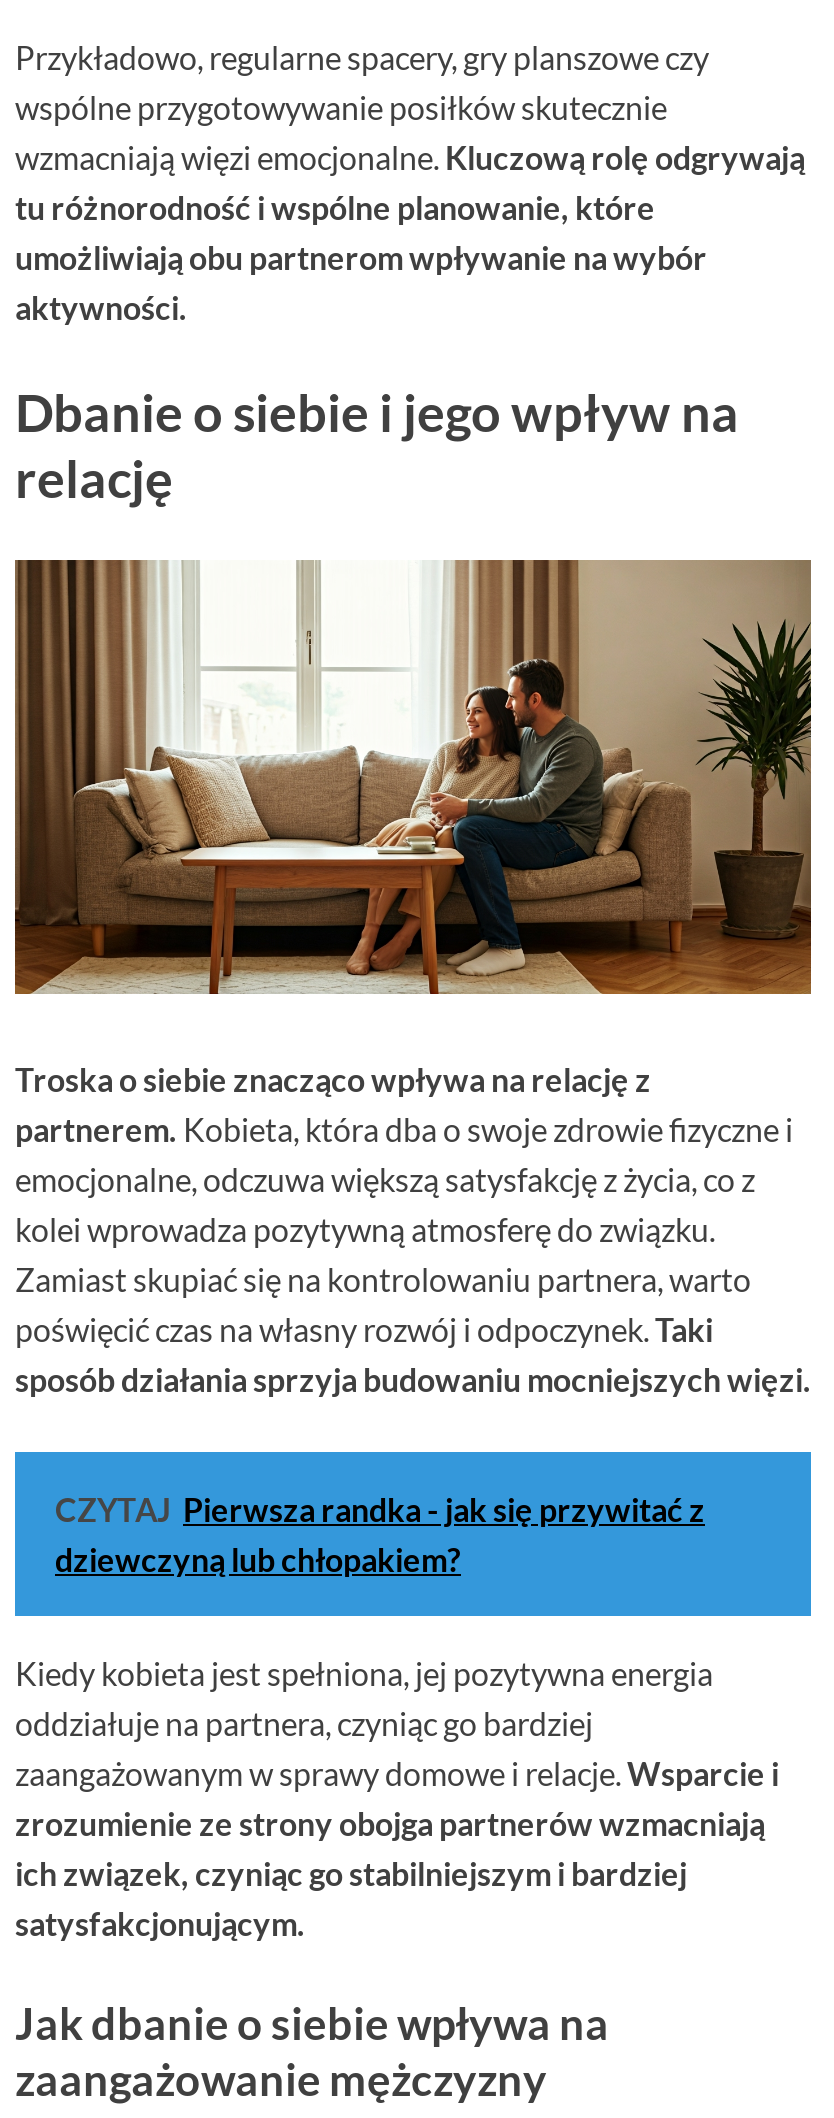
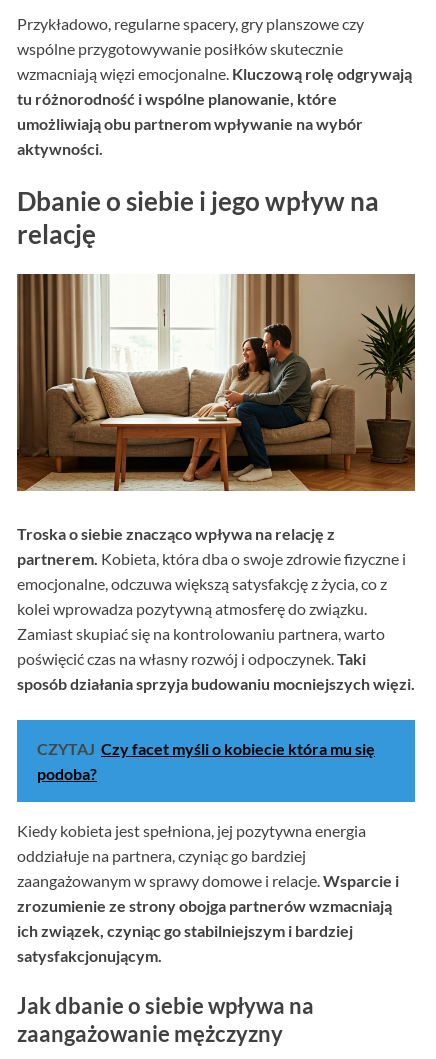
- CZYTAJ Pierwsza randka - jak się przywitać z
- dziewczyną lub chłopakiem?
+ CZYTAJ Czy facet myśli o kobiecie która mu się
+ podoba?
